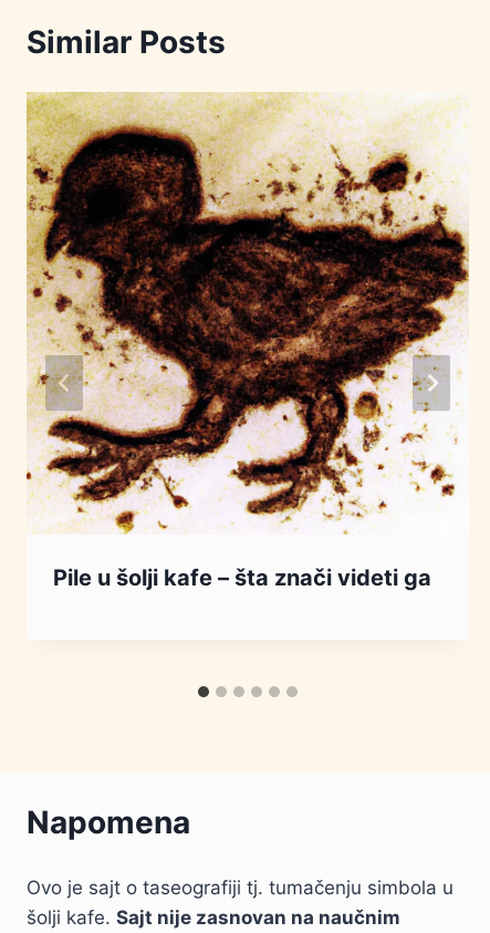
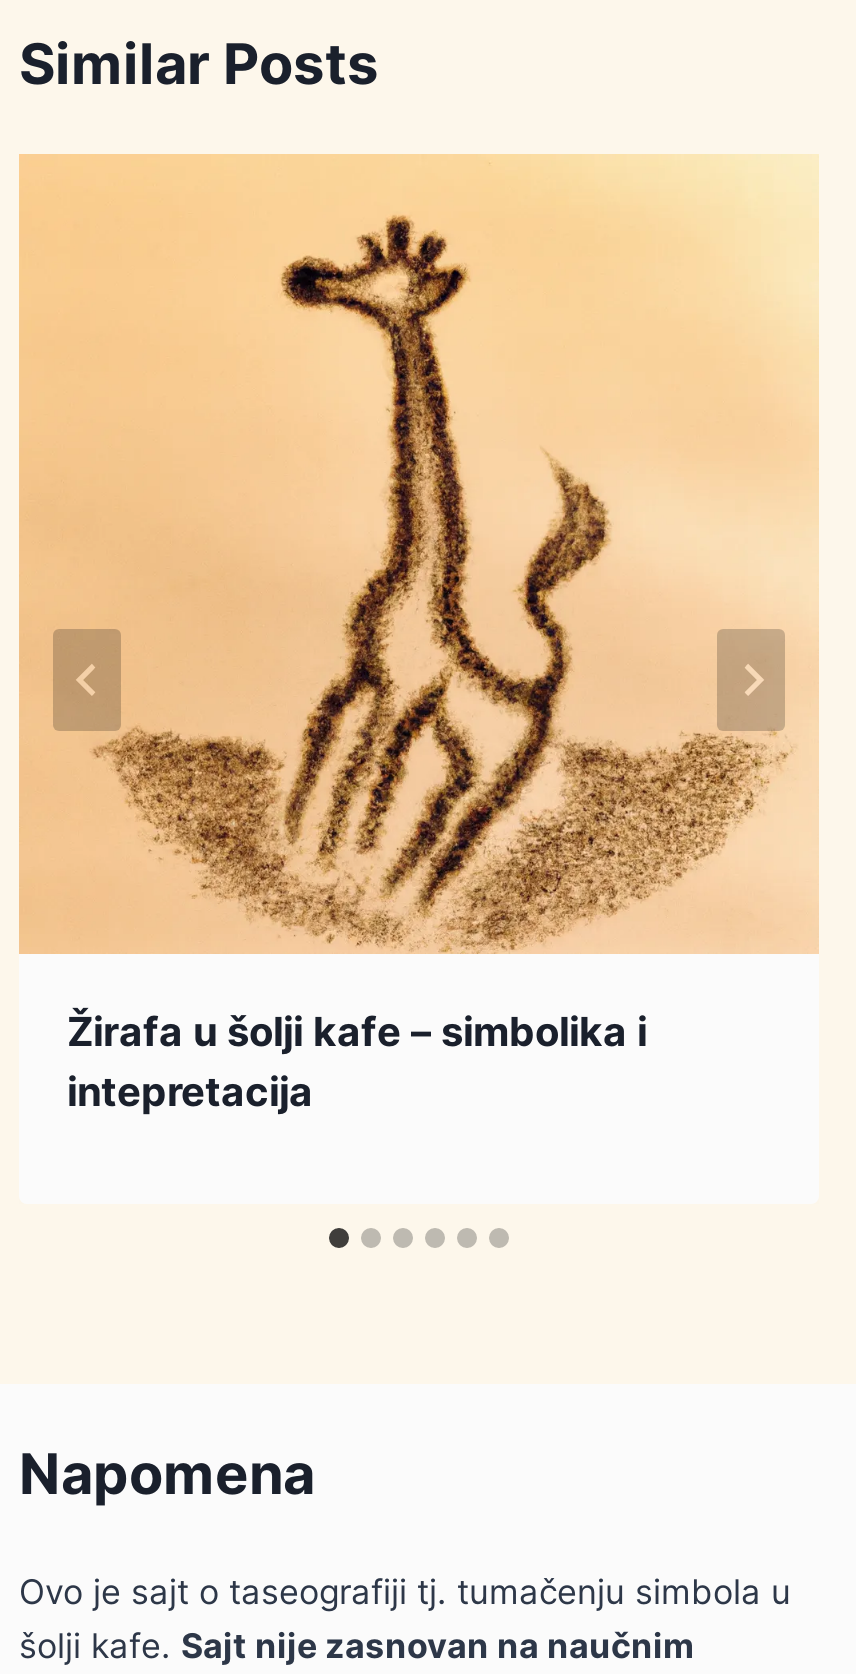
- [image]
- Pile u šolji kafe – šta znači videti ga
+ [image]
+ Žirafa u šolji kafe – simbolika i
+ intepretacija
